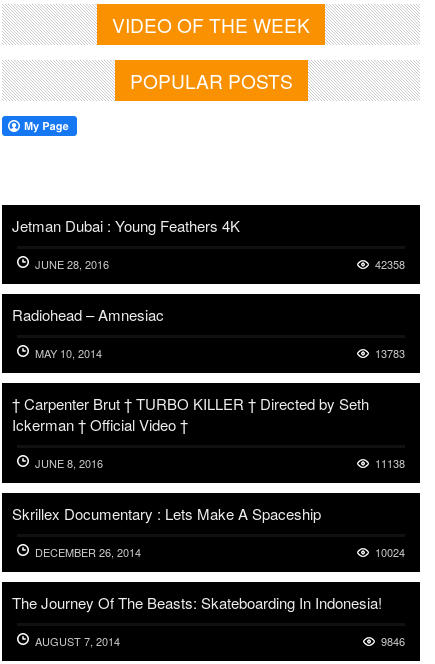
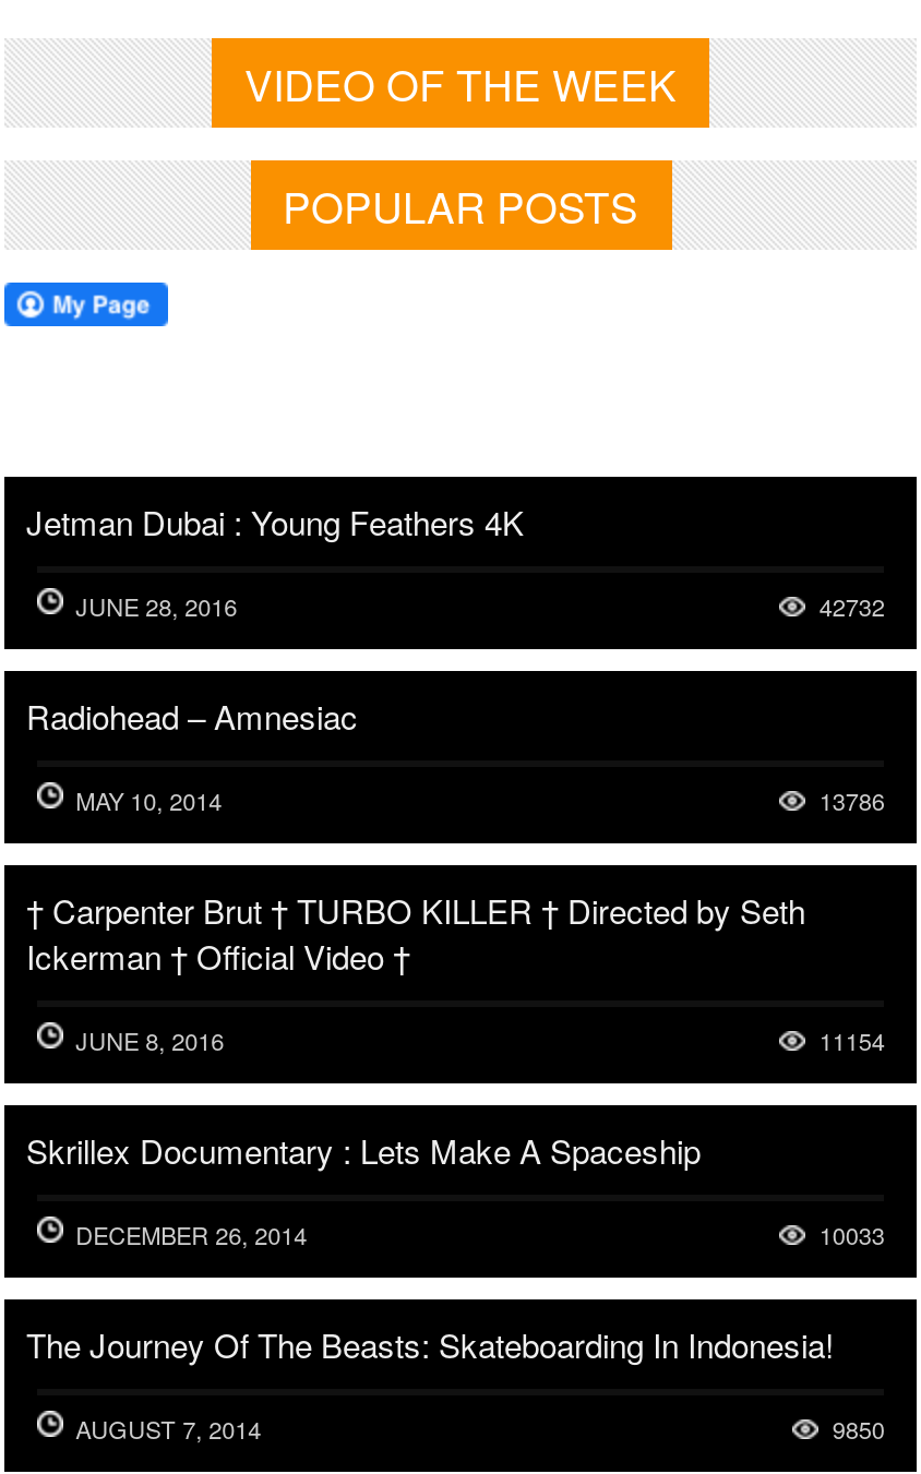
- 42358
+ 42732

- 13783
+ 13786

- 11138
+ 11154

- 10024
+ 10033

- 9846
+ 9850
